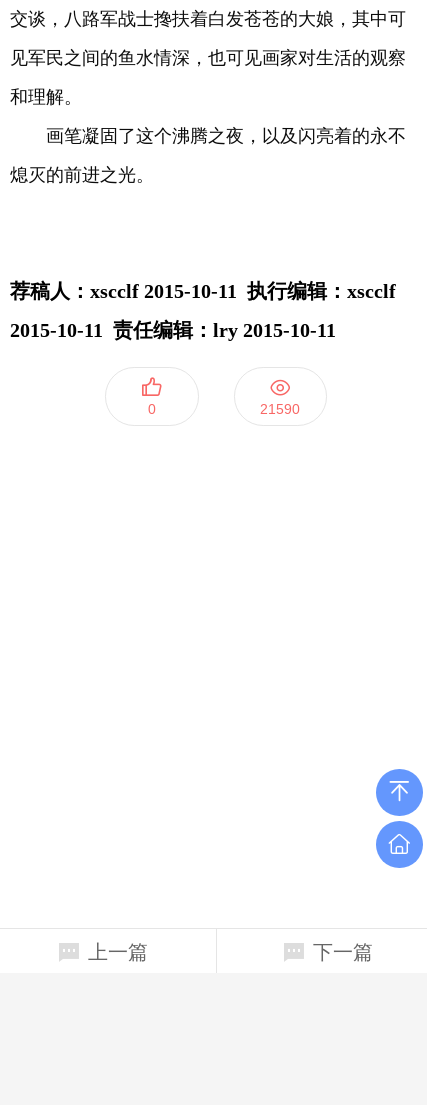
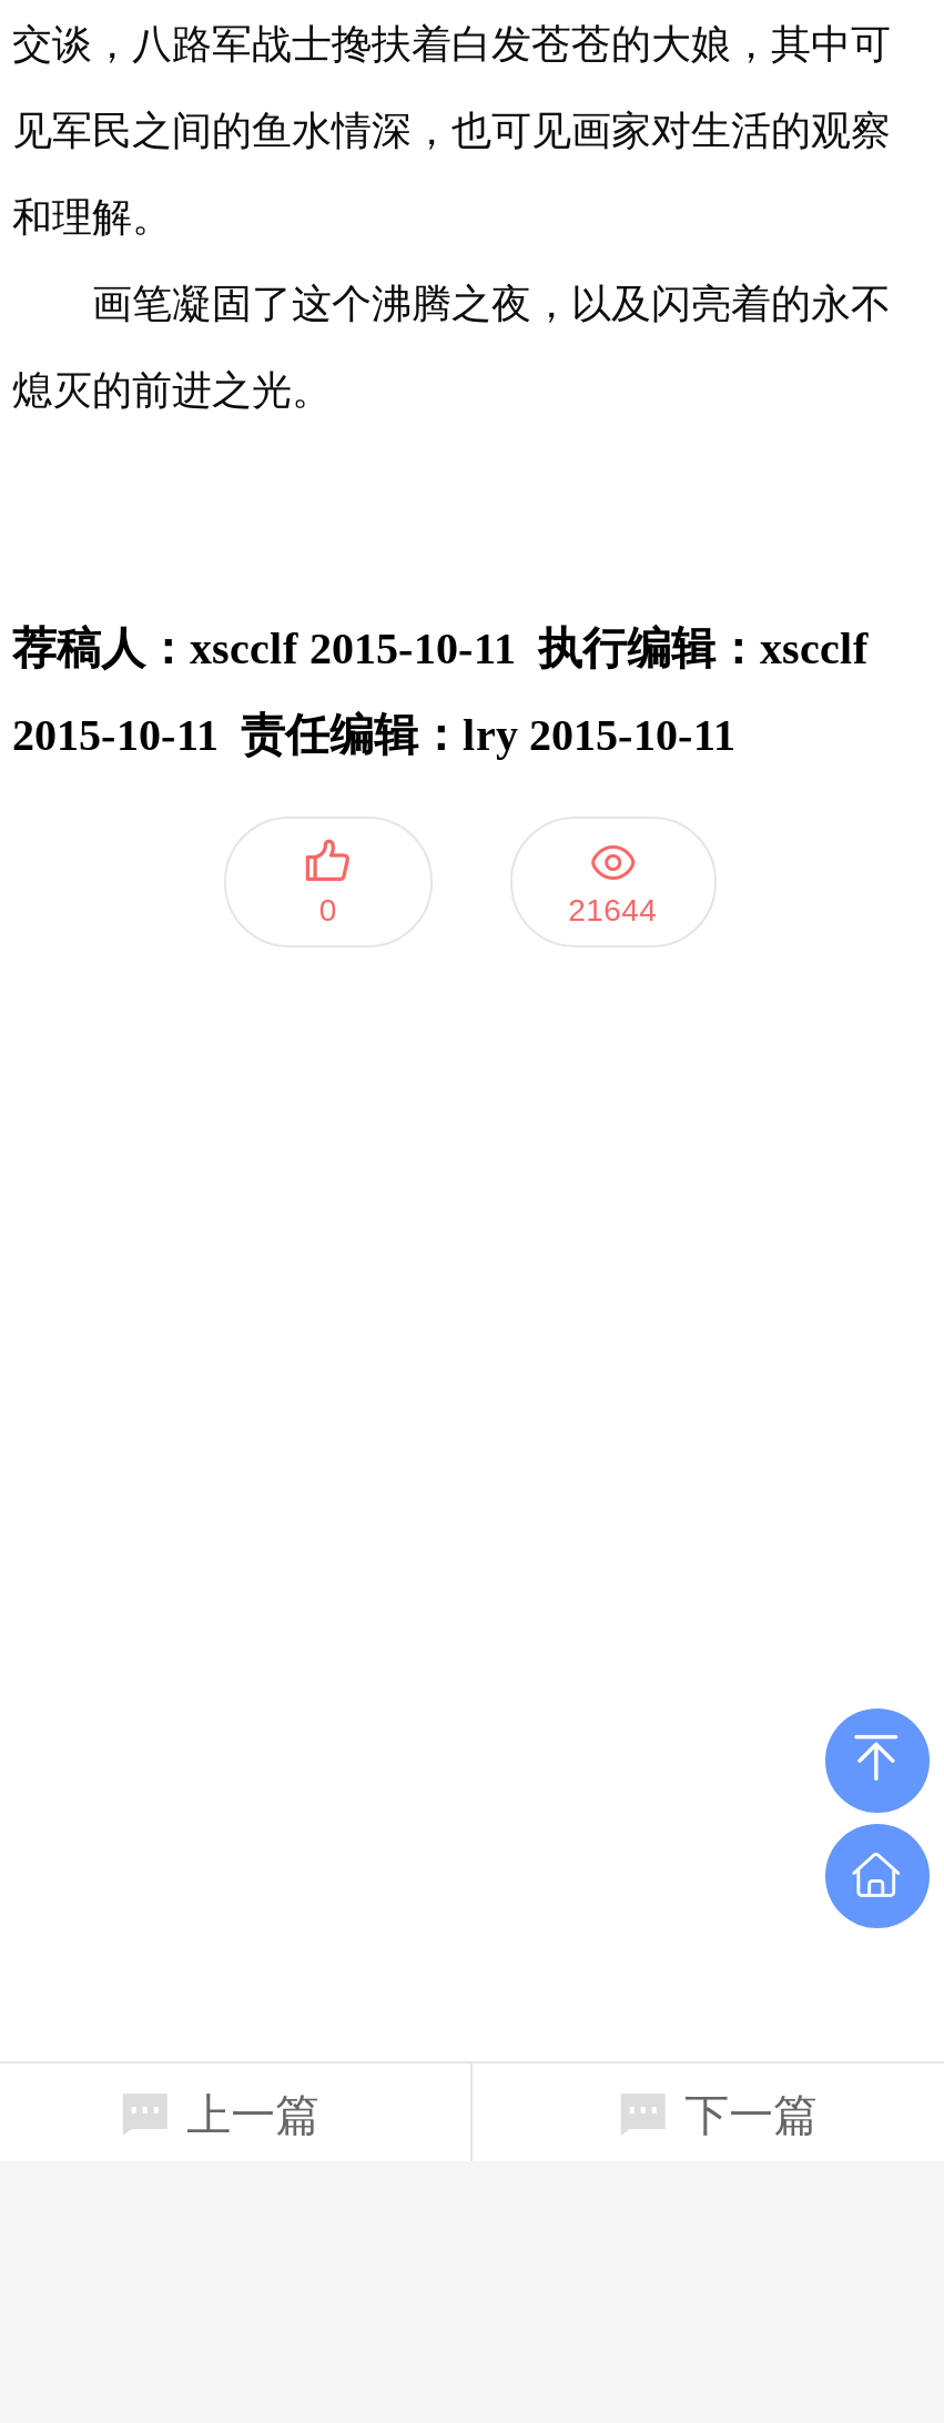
- 21590
+ 21644
